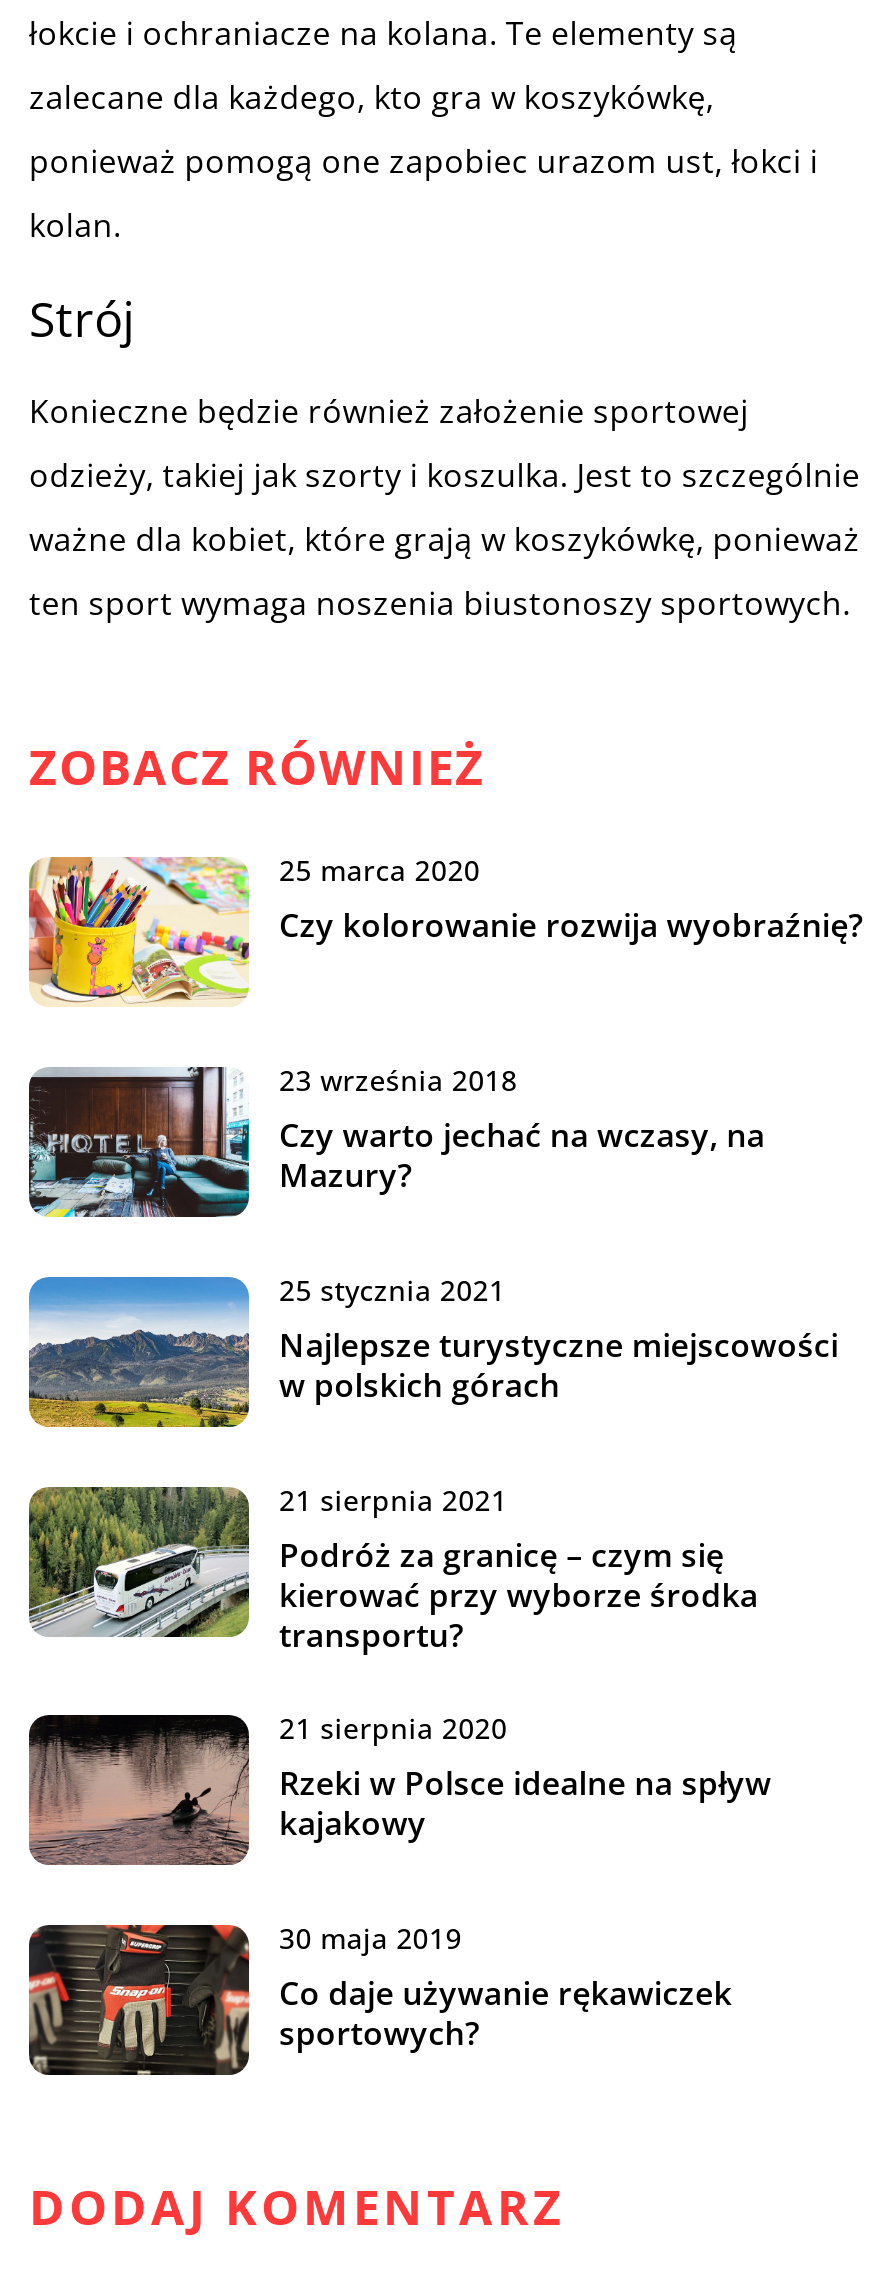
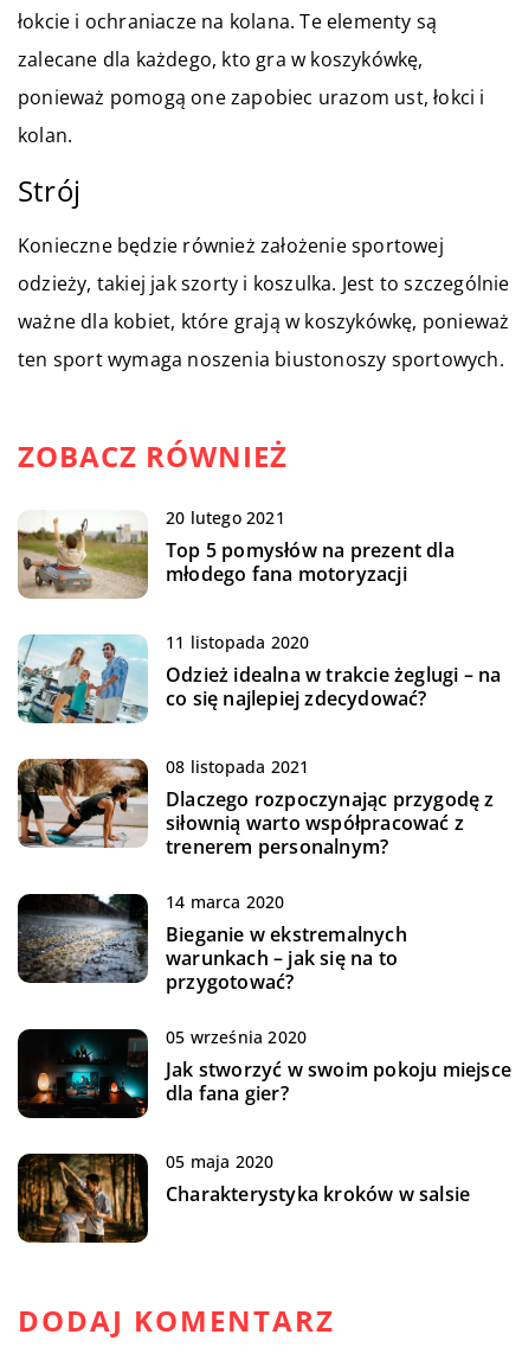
- [image]
- 25 marca 2020
- Czy kolorowanie rozwija wyobraźnię?
+ [image]
+ 20 lutego 2021
+ Top 5 pomysłów na prezent dla
+ młodego fana motoryzacji

- [image]
- 23 września 2018
- Czy warto jechać na wczasy, na
- Mazury?
+ [image]
+ 11 listopada 2020
+ Odzież idealna w trakcie żeglugi – na
+ co się najlepiej zdecydować?

- [image]
- 25 stycznia 2021
- Najlepsze turystyczne miejscowości
- w polskich górach
+ [image]
+ 08 listopada 2021
+ Dlaczego rozpoczynając przygodę z
+ siłownią warto współpracować z
+ trenerem personalnym?

- [image]
- 21 sierpnia 2021
- Podróż za granicę – czym się
- kierować przy wyborze środka
- transportu?
+ [image]
+ 14 marca 2020
+ Bieganie w ekstremalnych
+ warunkach – jak się na to
+ przygotować?

- [image]
- 21 sierpnia 2020
- Rzeki w Polsce idealne na spływ
- kajakowy
+ [image]
+ 05 września 2020
+ Jak stworzyć w swoim pokoju miejsce
+ dla fana gier?

- [image]
- 30 maja 2019
- Co daje używanie rękawiczek
- sportowych?
+ [image]
+ 05 maja 2020
+ Charakterystyka kroków w salsie
